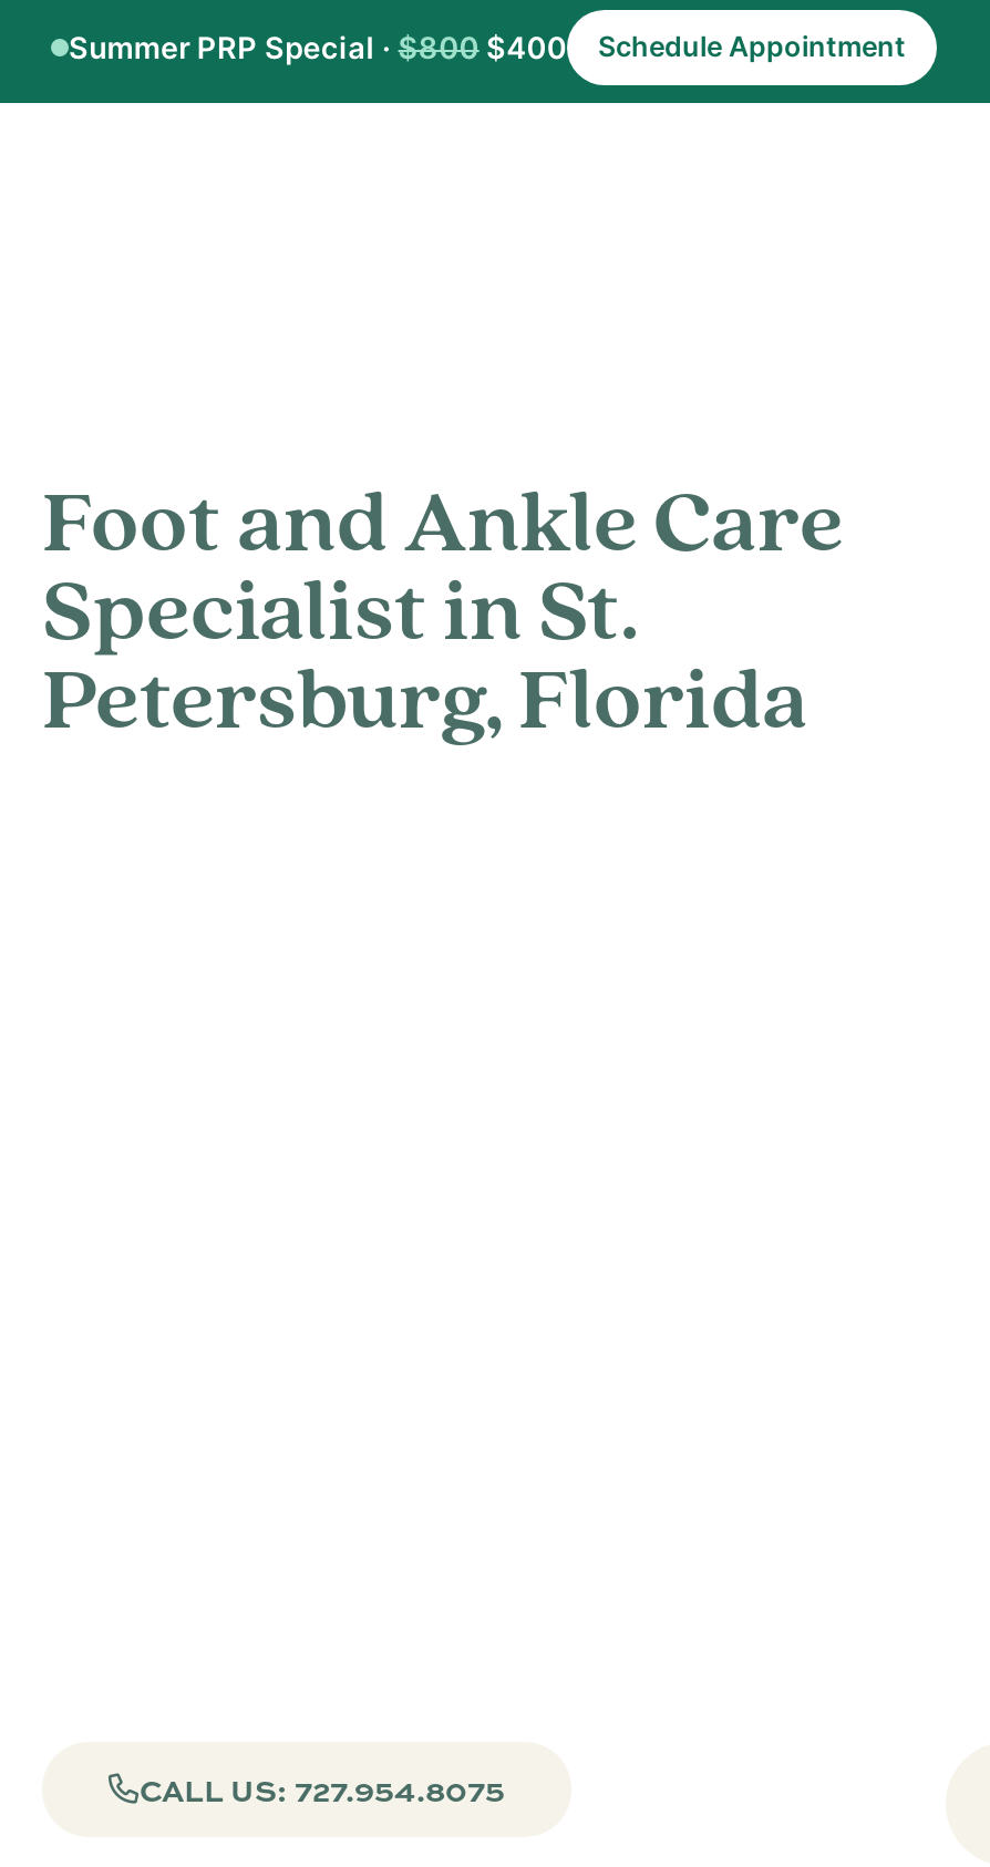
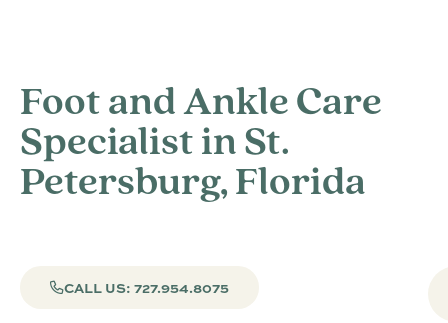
- Summer PRP Special · $800 $400
- Schedule Appointment
